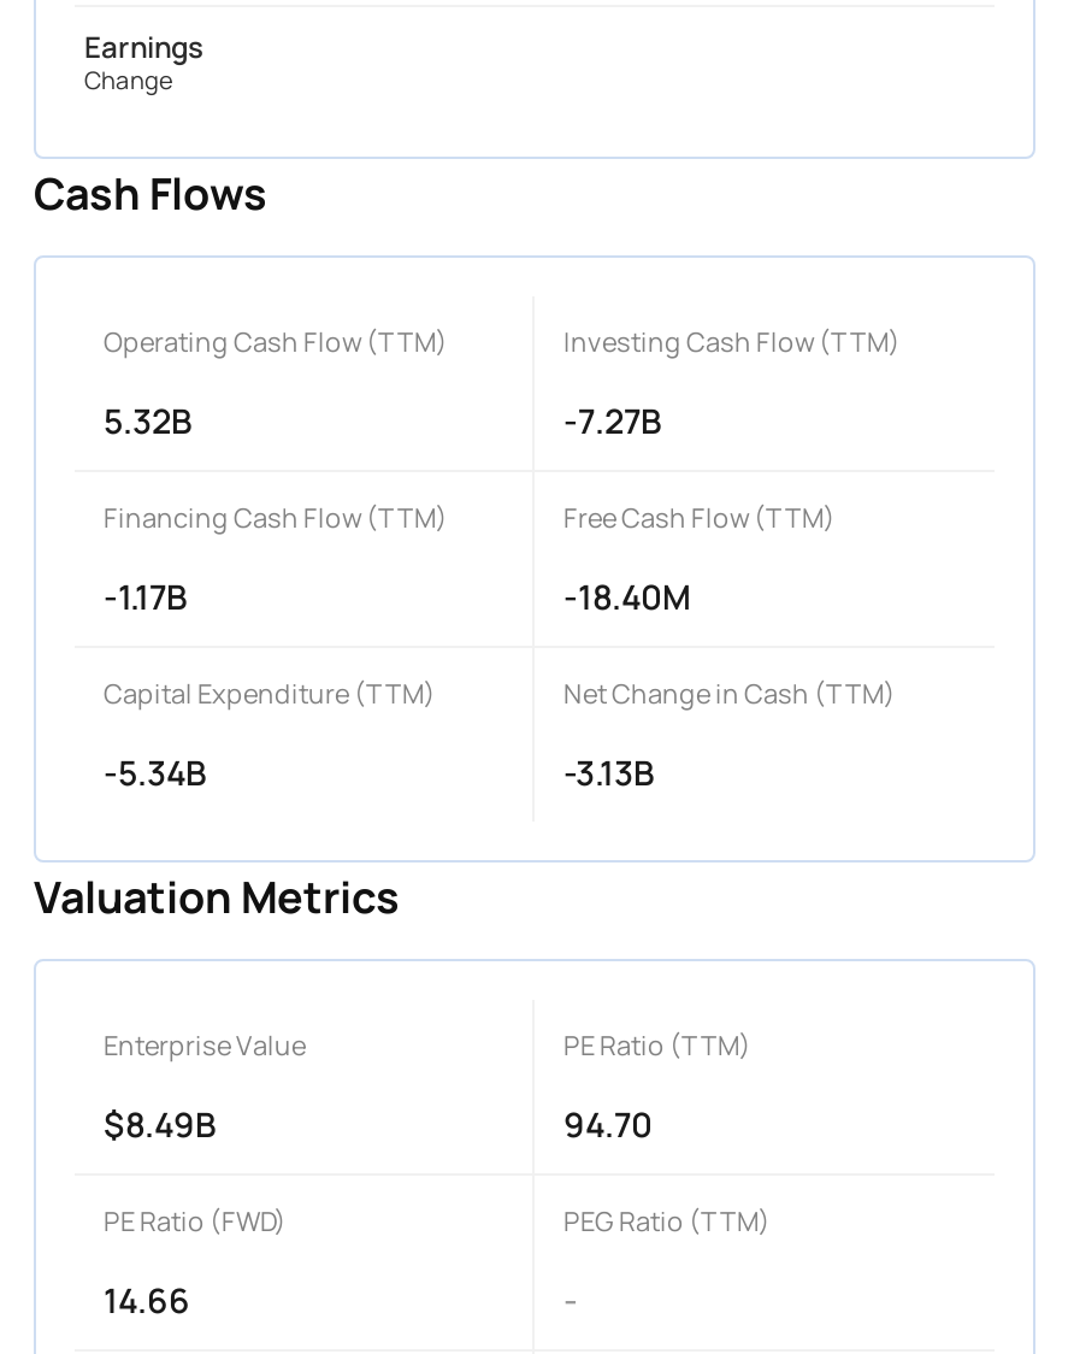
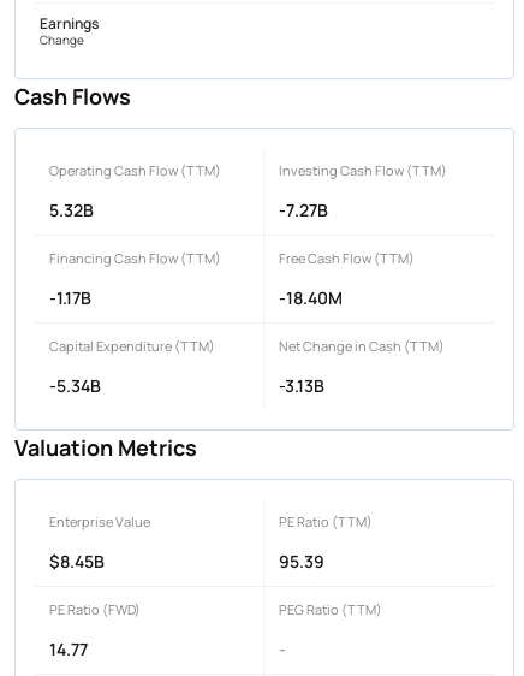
- $8.49B
+ $8.45B

- 94.70
+ 95.39

- 14.66
+ 14.77
